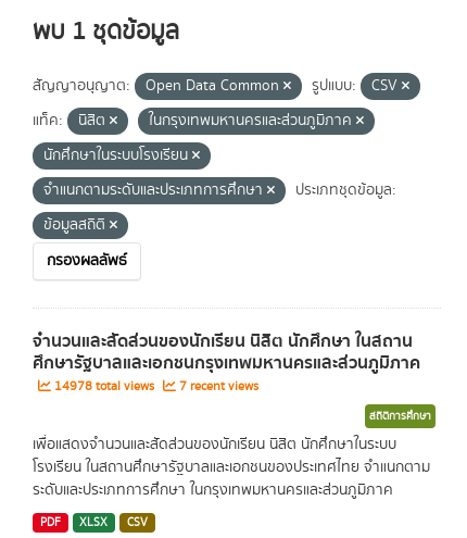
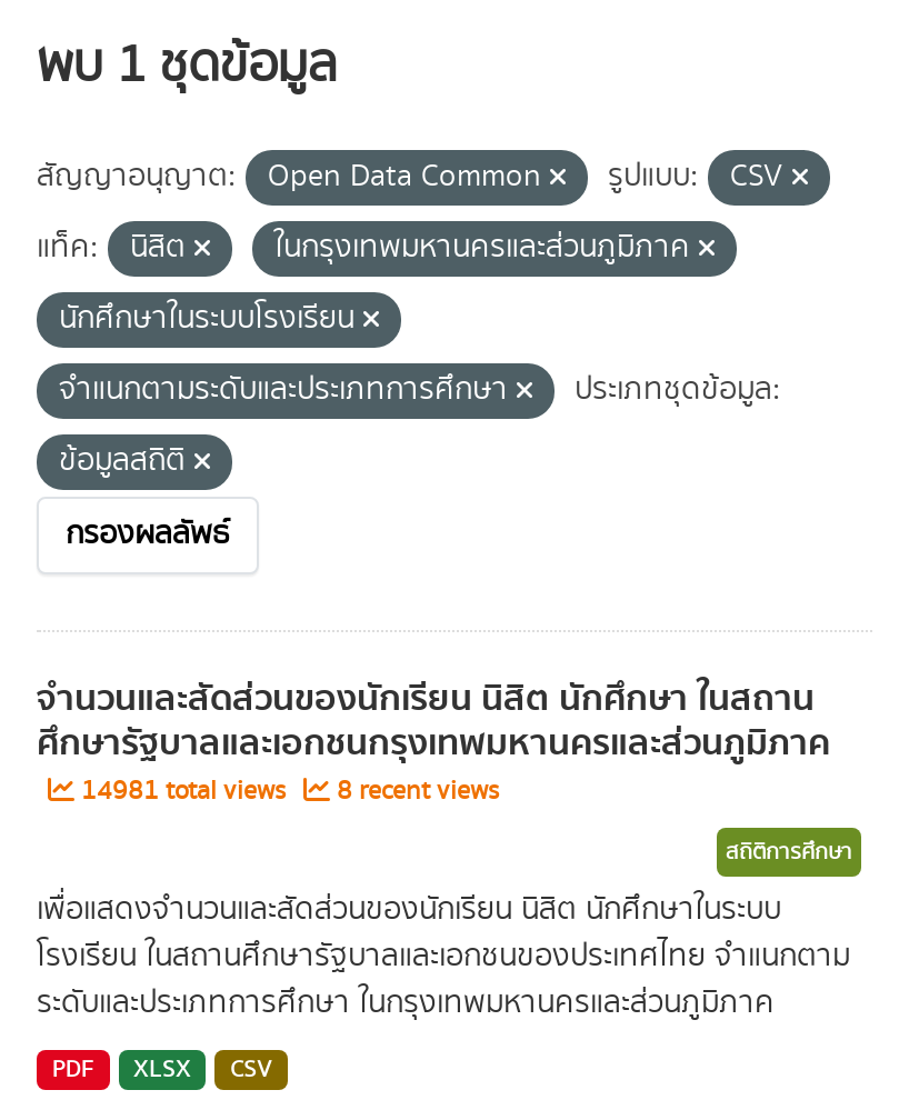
- 14978 total views
+ 14981 total views

- 7 recent views
+ 8 recent views
